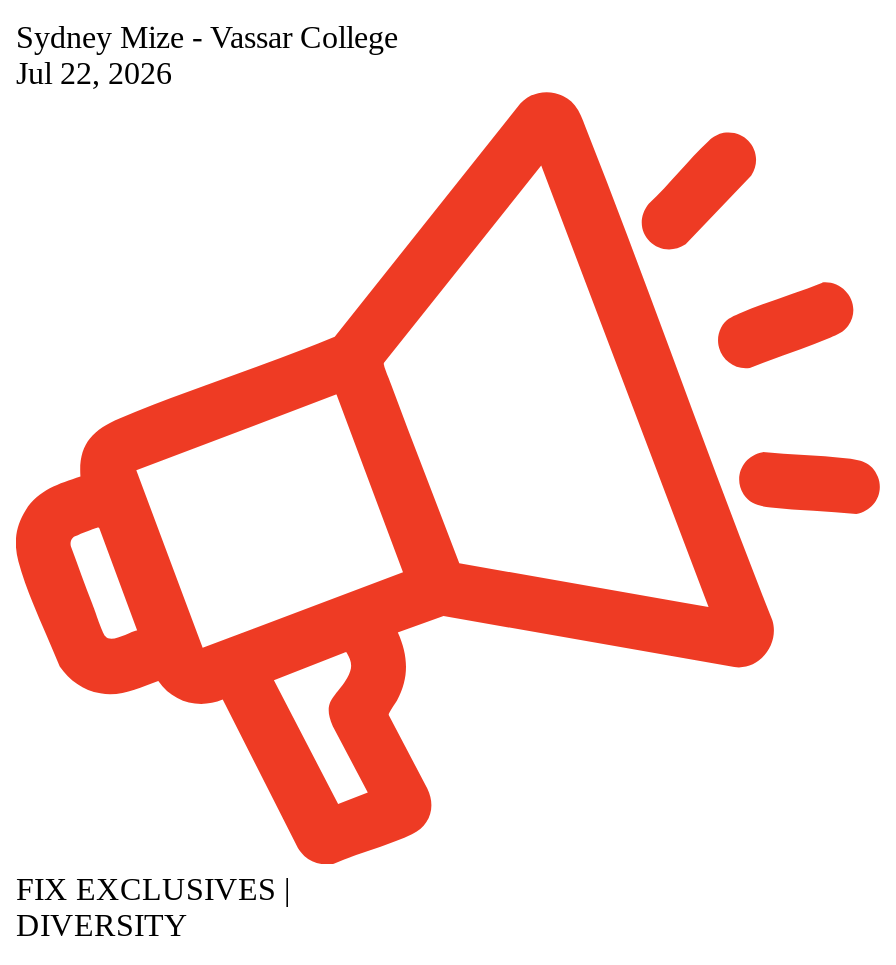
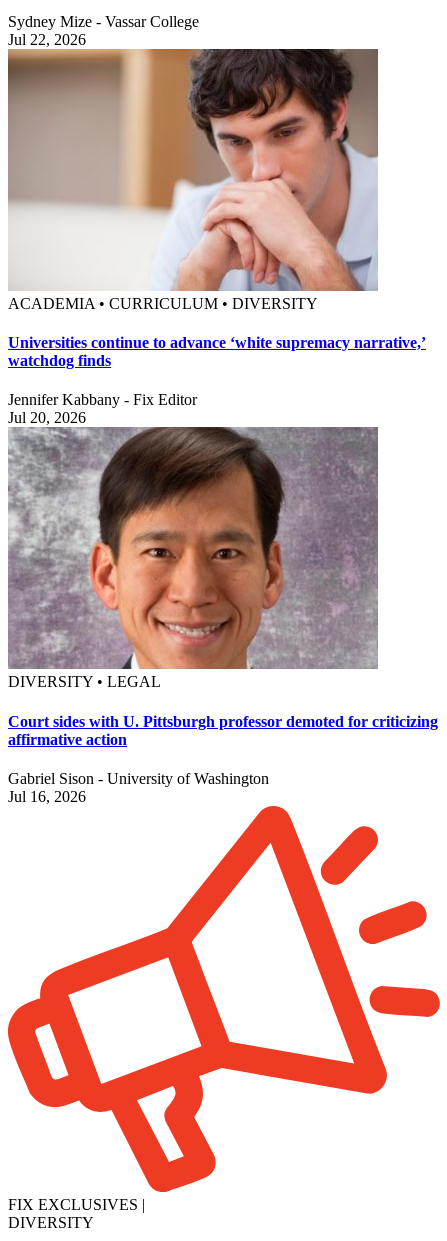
+ [image]
+ ACADEMIA • CURRICULUM • DIVERSITY
+ Universities continue to advance ‘white supremacy narrative,’
+ watchdog finds
+ Jennifer Kabbany - Fix Editor
+ Jul 20, 2026

+ [image]
+ DIVERSITY • LEGAL
+ Court sides with U. Pittsburgh professor demoted for criticizing
+ affirmative action
+ Gabriel Sison - University of Washington
+ Jul 16, 2026
